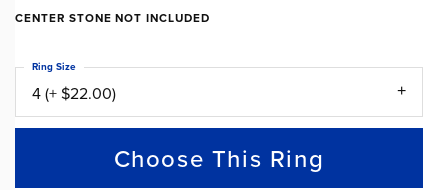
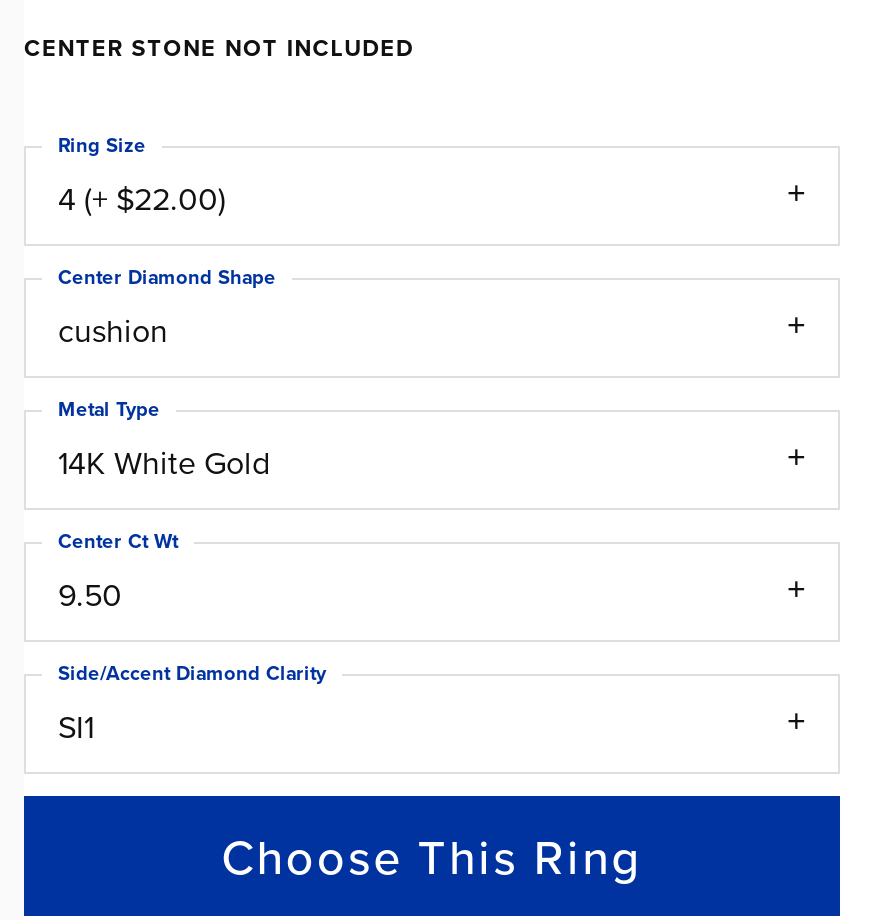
+ cushion

+ Center Diamond Shape

+ 14K White Gold

+ Metal Type

+ 9.50

+ Center Ct Wt

+ SI1

+ Side/Accent Diamond Clarity
